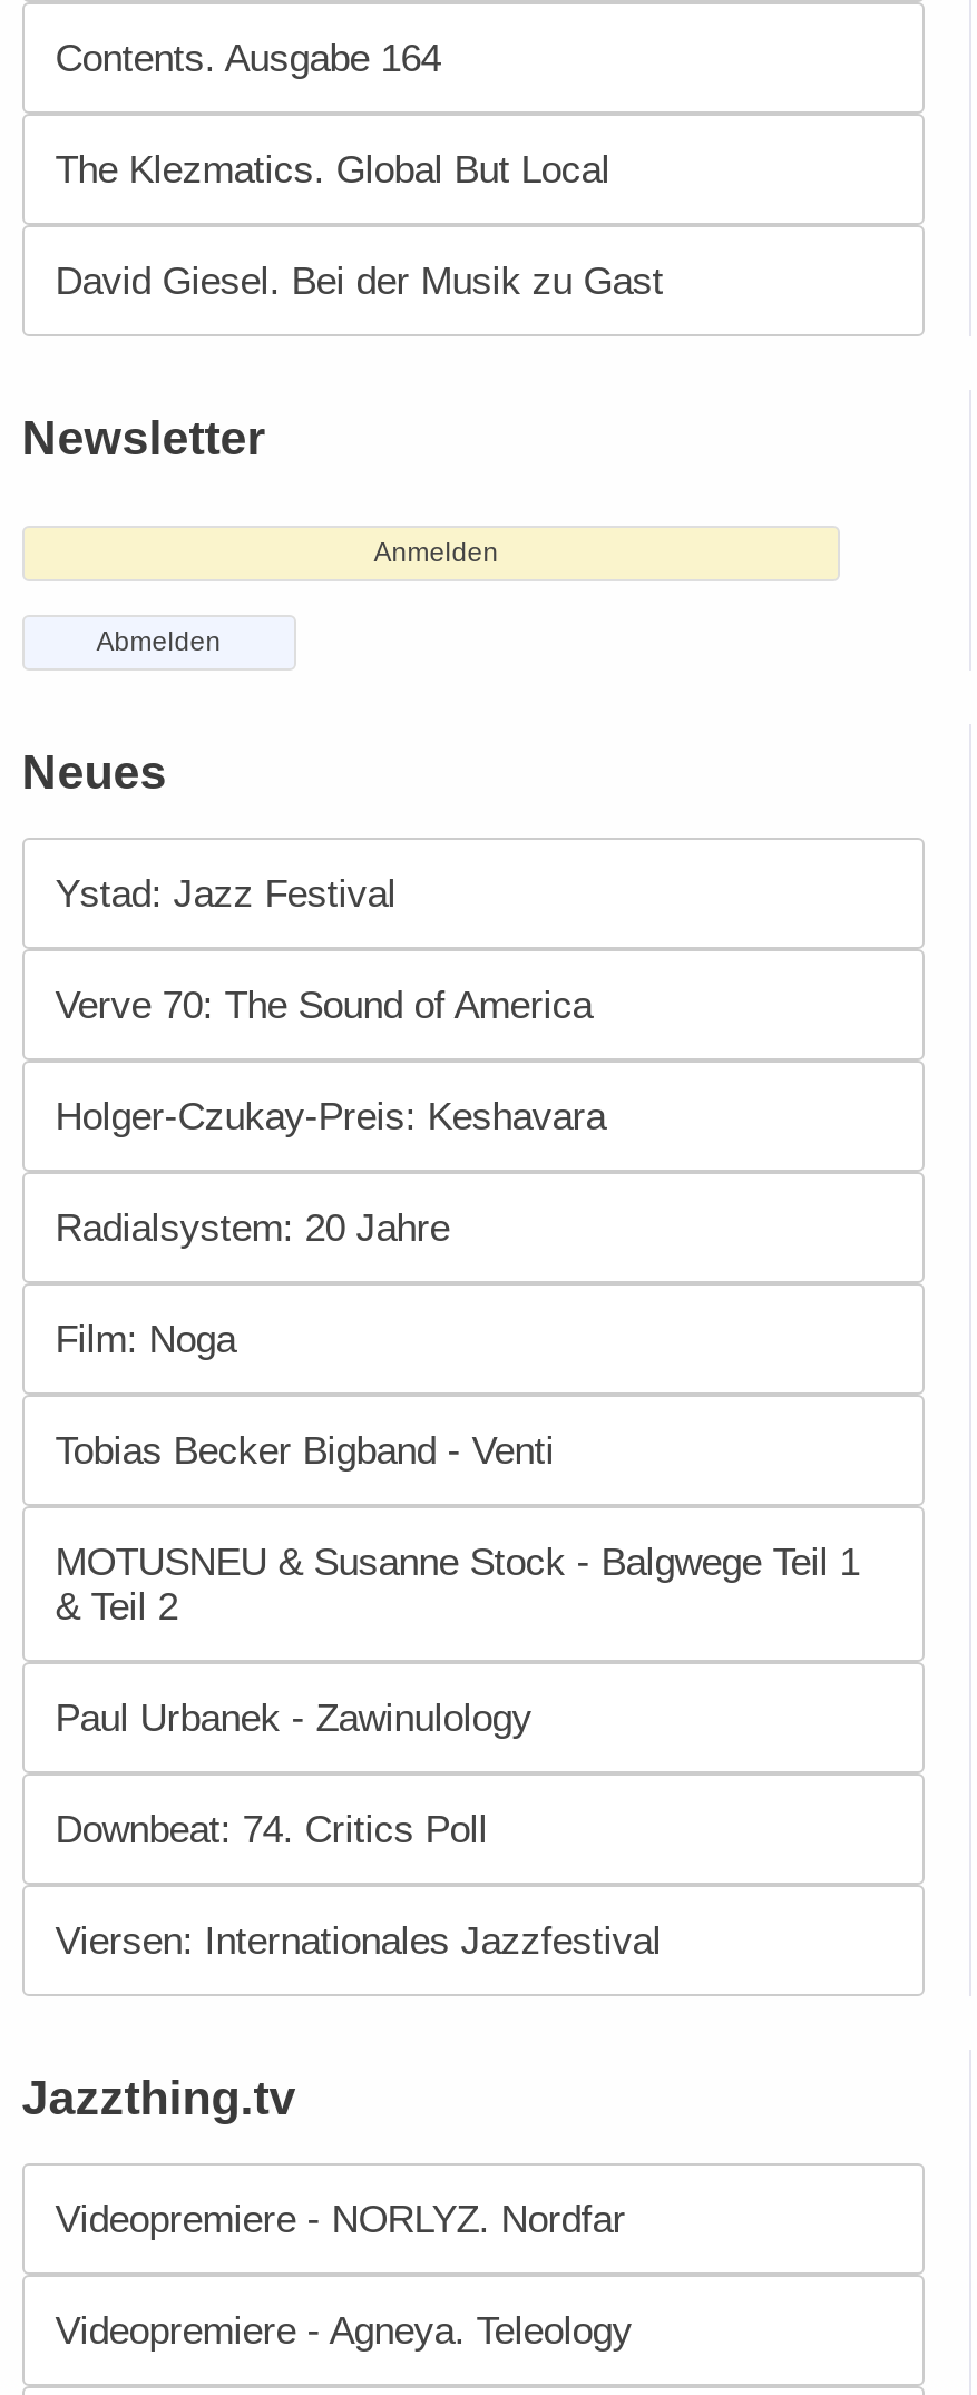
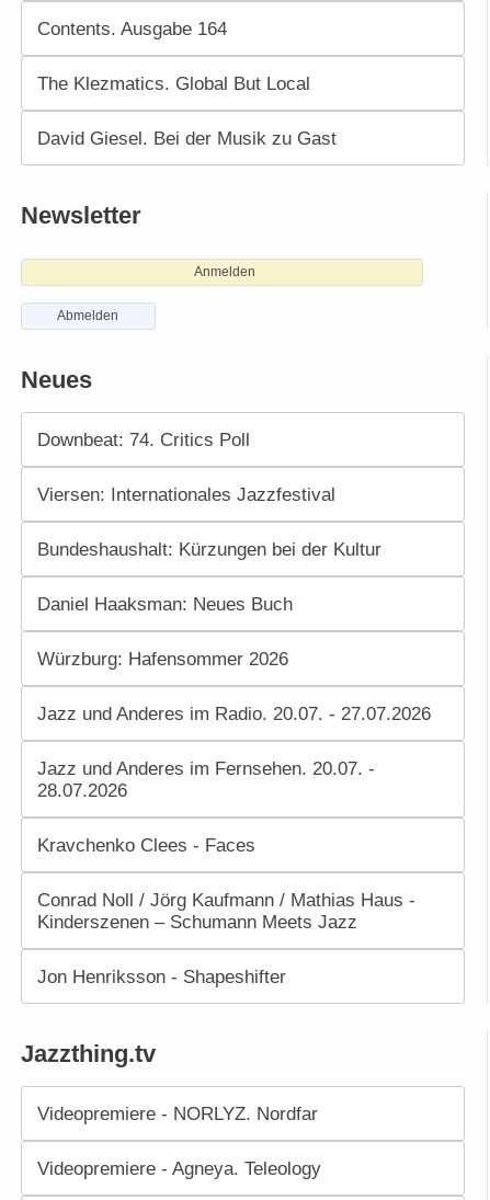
- Ystad: Jazz Festival
- Verve 70: The Sound of America
- Holger-Czukay-Preis: Keshavara
- Radialsystem: 20 Jahre
- Film: Noga
- Tobias Becker Bigband - Venti
- MOTUSNEU & Susanne Stock - Balgwege Teil 1
- & Teil 2
- Paul Urbanek - Zawinulology

moved up: Downbeat: 74. Critics Poll | Viersen: Internationales Jazzfestival

+ Bundeshaushalt: Kürzungen bei der Kultur
+ Daniel Haaksman: Neues Buch
+ Würzburg: Hafensommer 2026
+ Jazz und Anderes im Radio. 20.07. - 27.07.2026
+ Jazz und Anderes im Fernsehen. 20.07. -
+ 28.07.2026
+ Kravchenko Clees - Faces
+ Conrad Noll / Jörg Kaufmann / Mathias Haus -
+ Kinderszenen – Schumann Meets Jazz
+ Jon Henriksson - Shapeshifter
